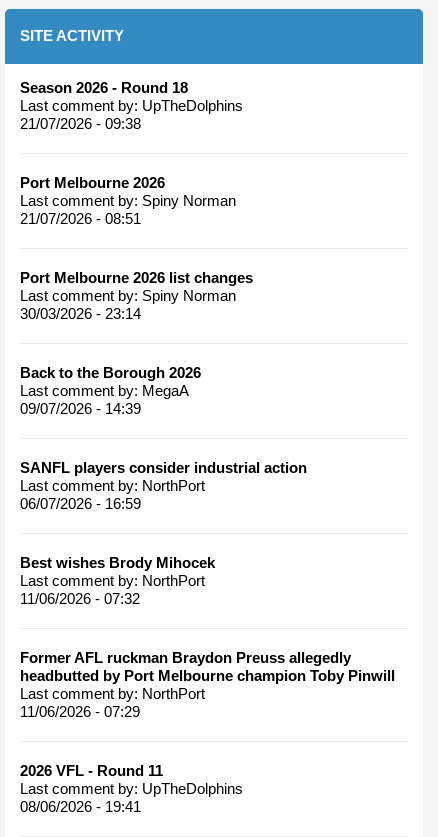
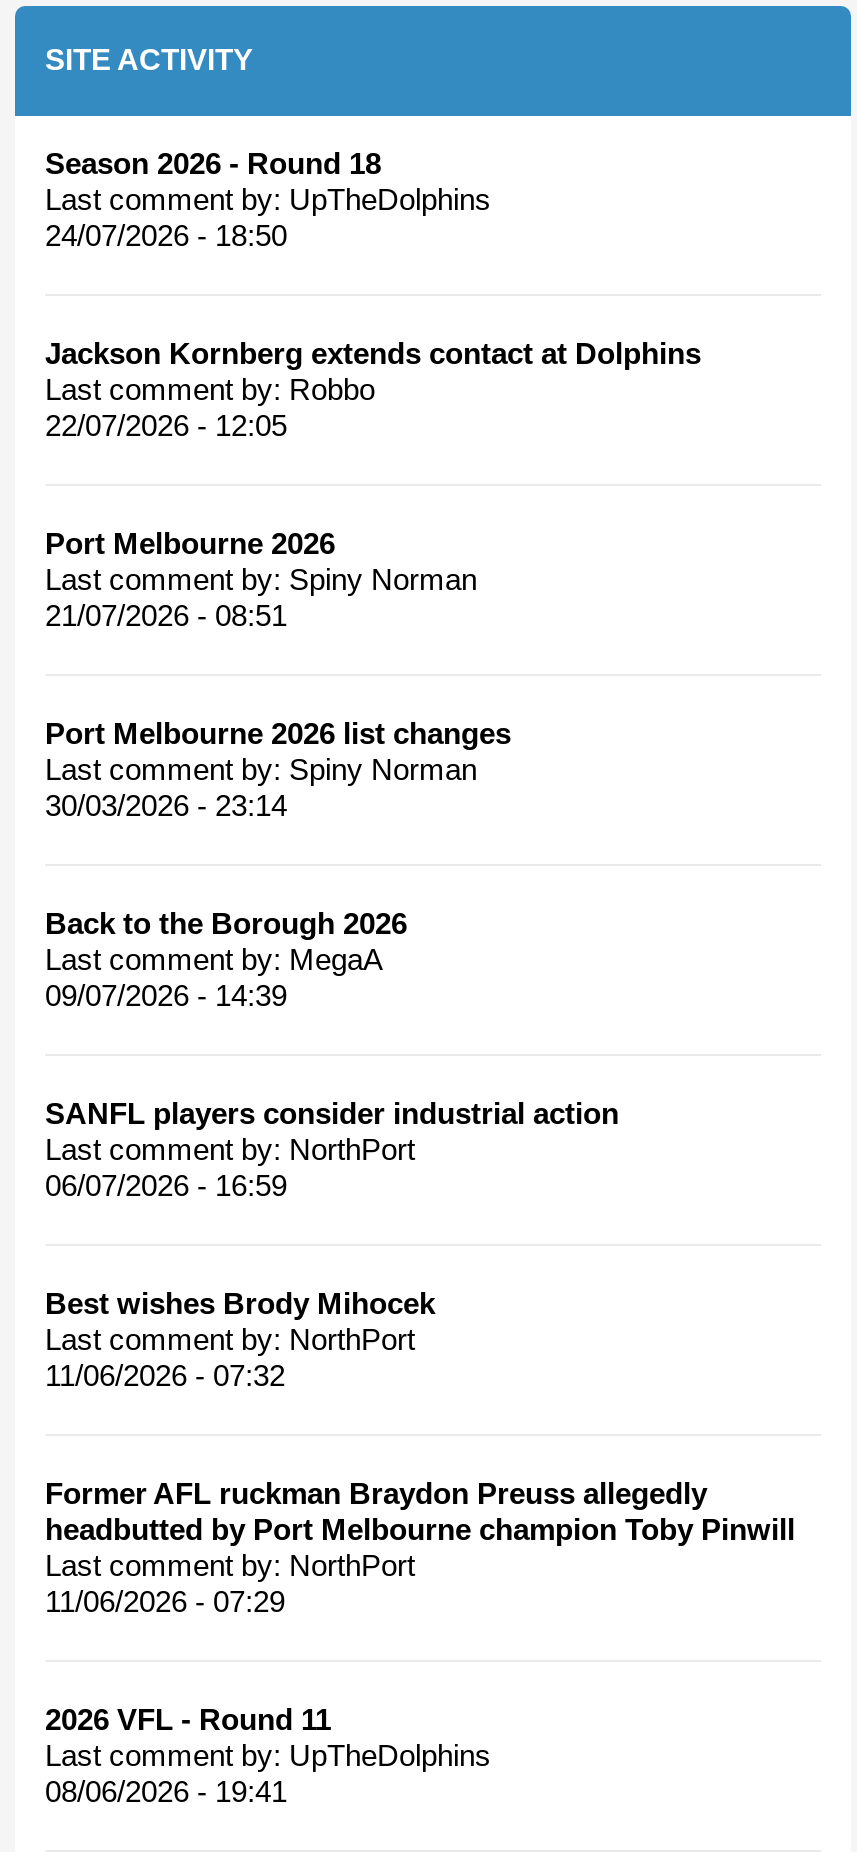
- 21/07/2026 - 09:38
+ 24/07/2026 - 18:50
+ Jackson Kornberg extends contact at Dolphins
+ Last comment by: Robbo
+ 22/07/2026 - 12:05
